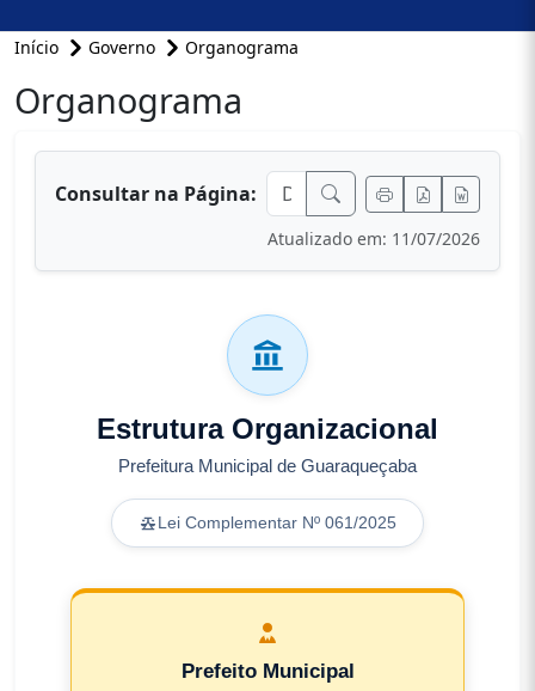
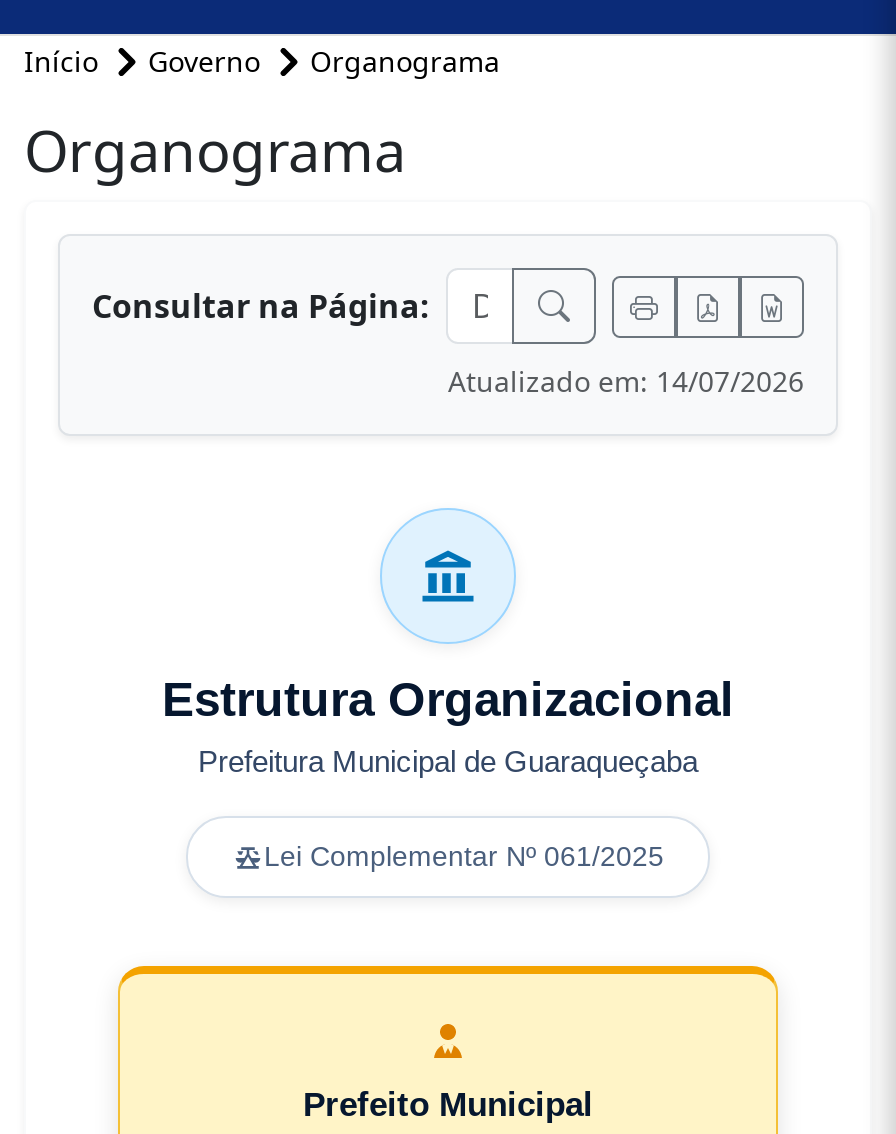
- Atualizado em: 11/07/2026
+ Atualizado em: 14/07/2026
